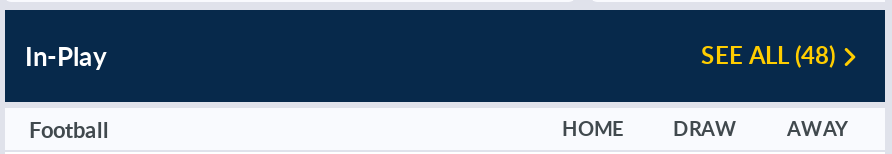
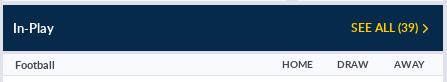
- SEE ALL (48)
+ SEE ALL (39)
